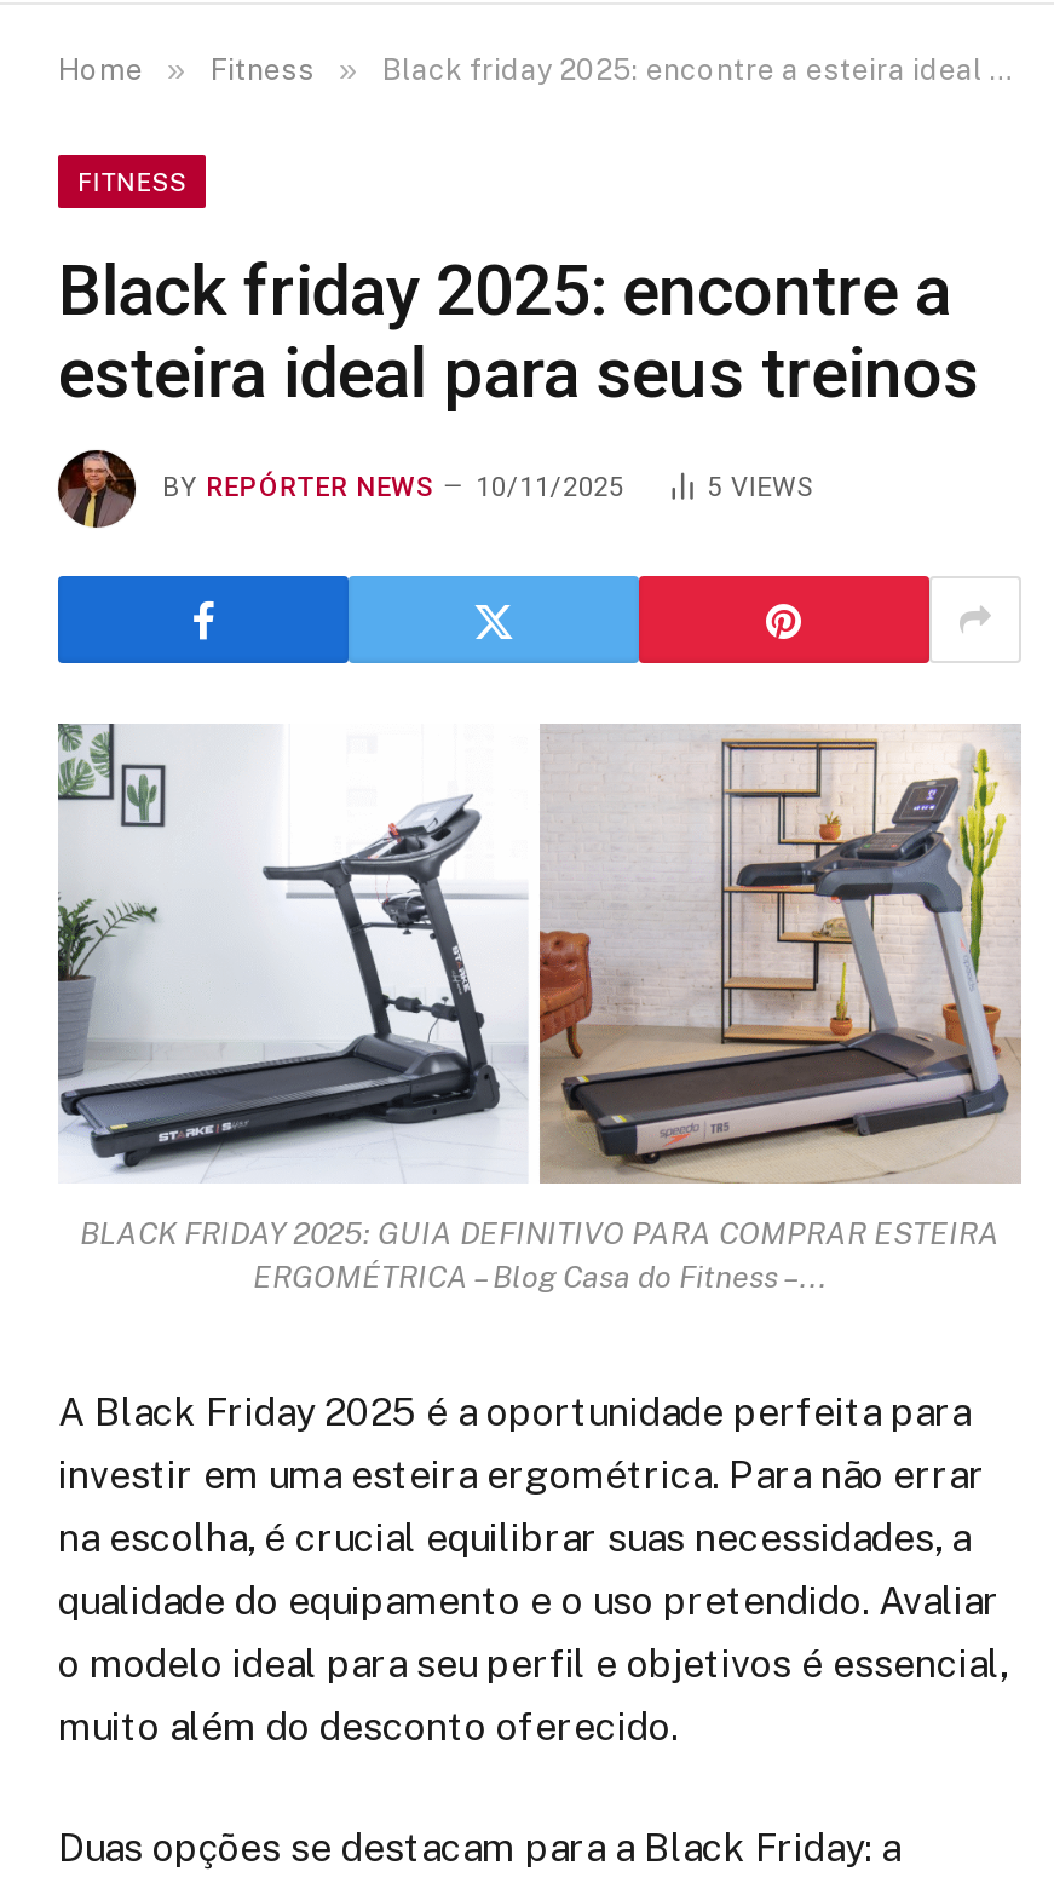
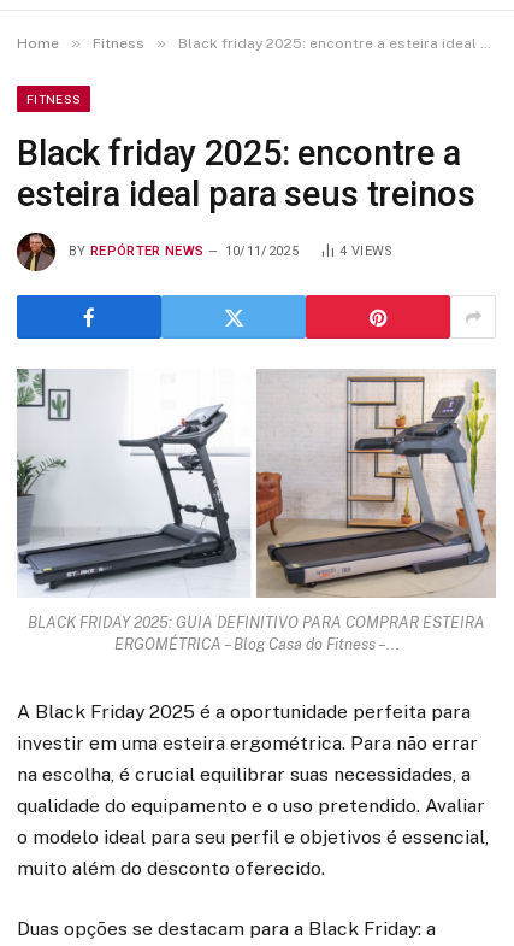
- 5 VIEWS
+ 4 VIEWS
